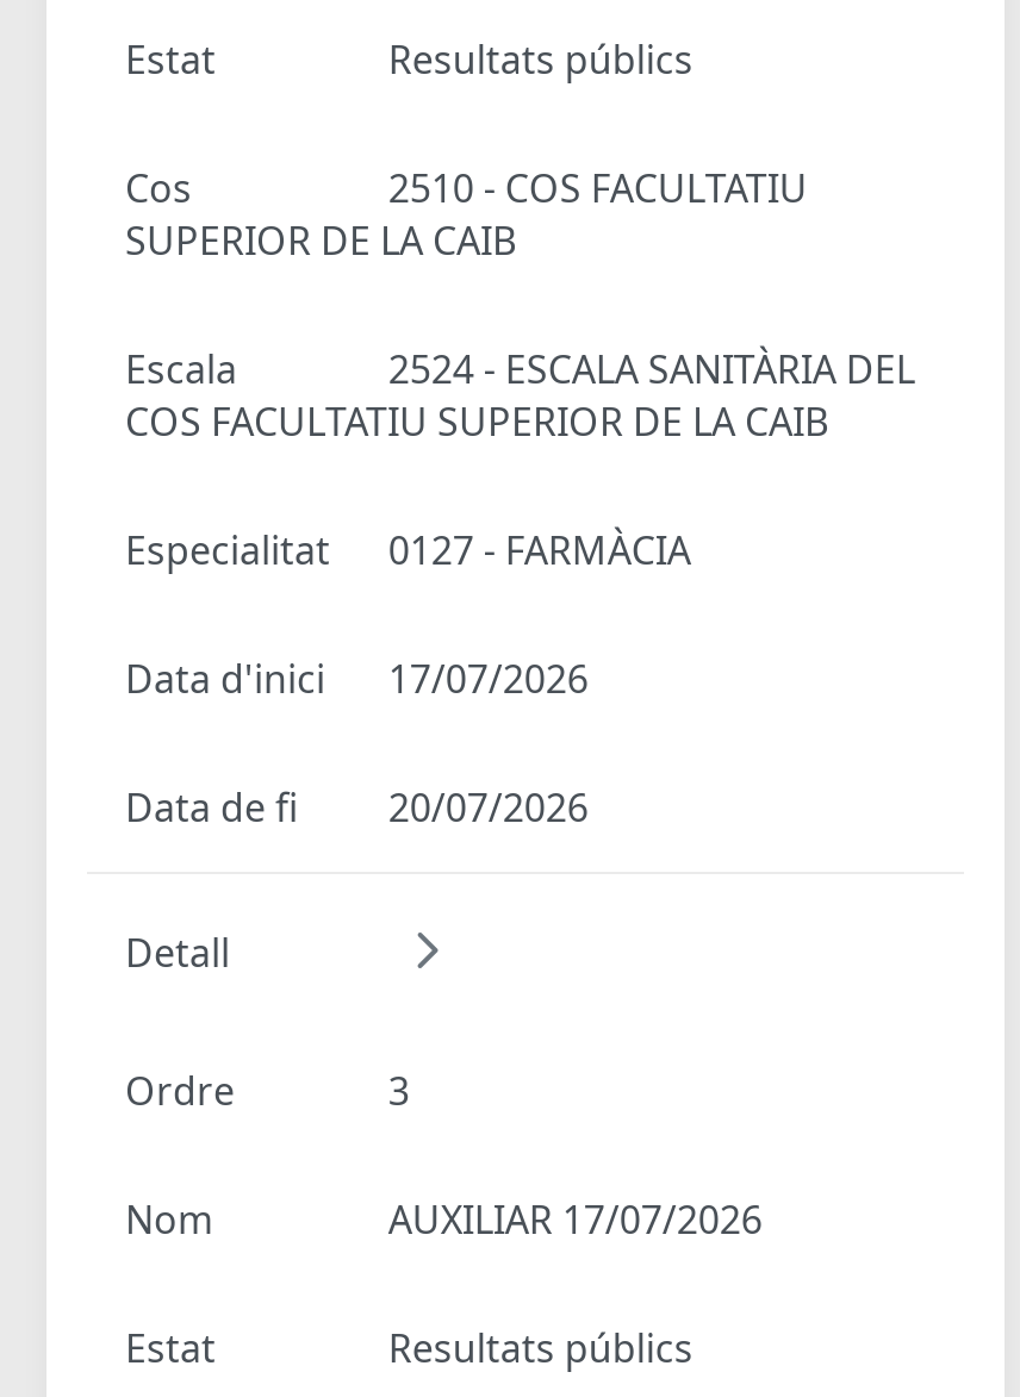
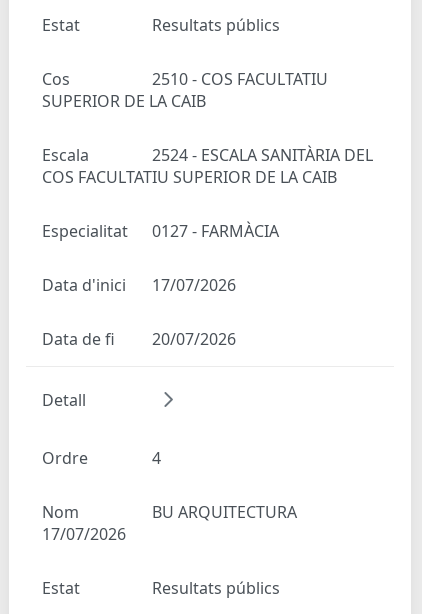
- 3
+ 4

- AUXILIAR 17/07/2026
+ BU ARQUITECTURA
+ 17/07/2026
